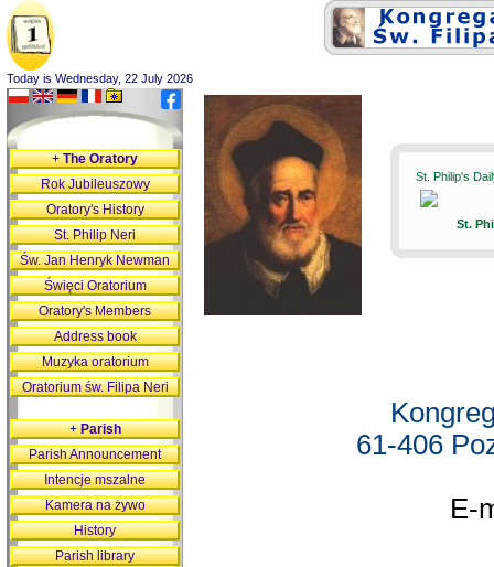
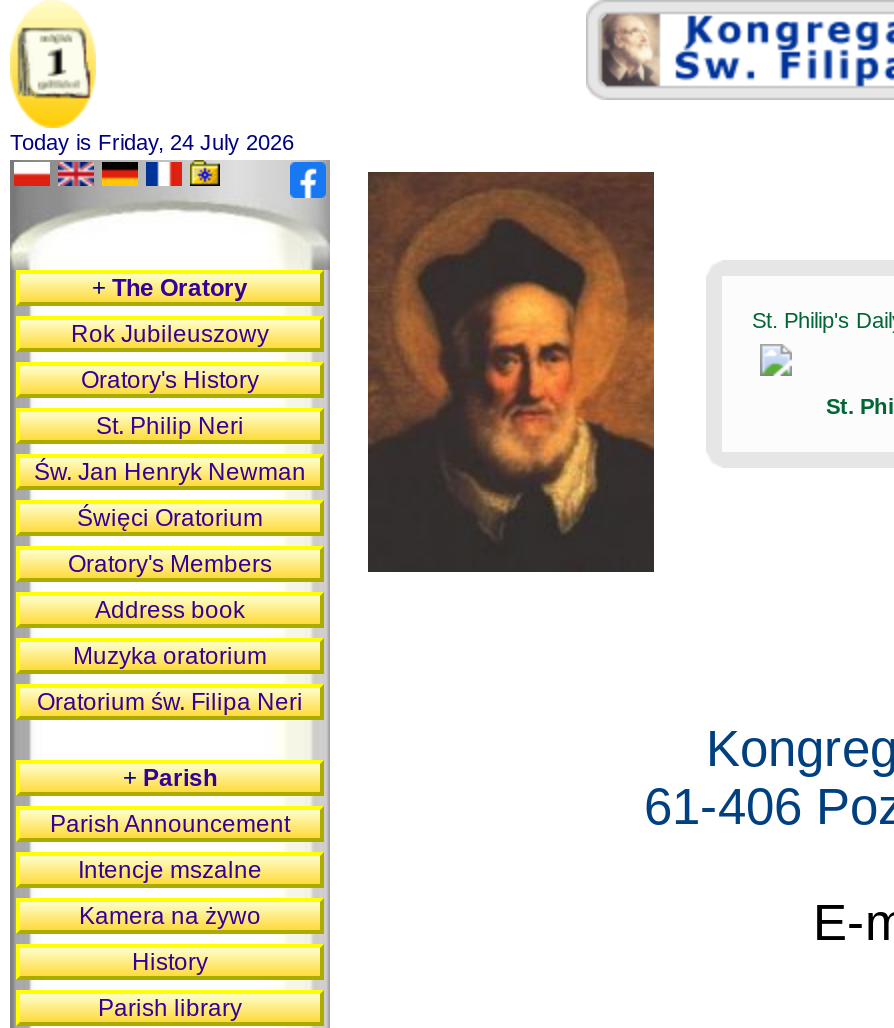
- Today is Wednesday, 22 July 2026
+ Today is Friday, 24 July 2026
